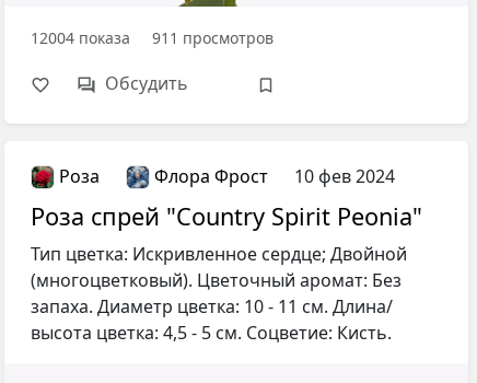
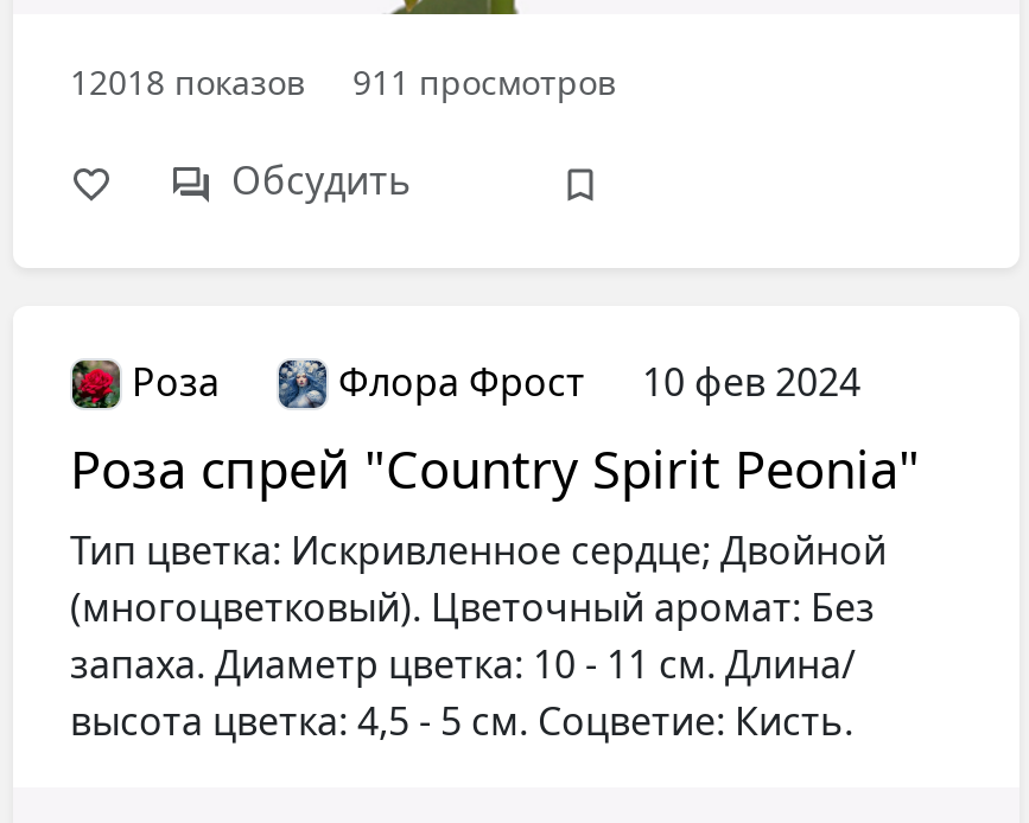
- 12004 показа 911 просмотров
+ 12018 показов 911 просмотров
